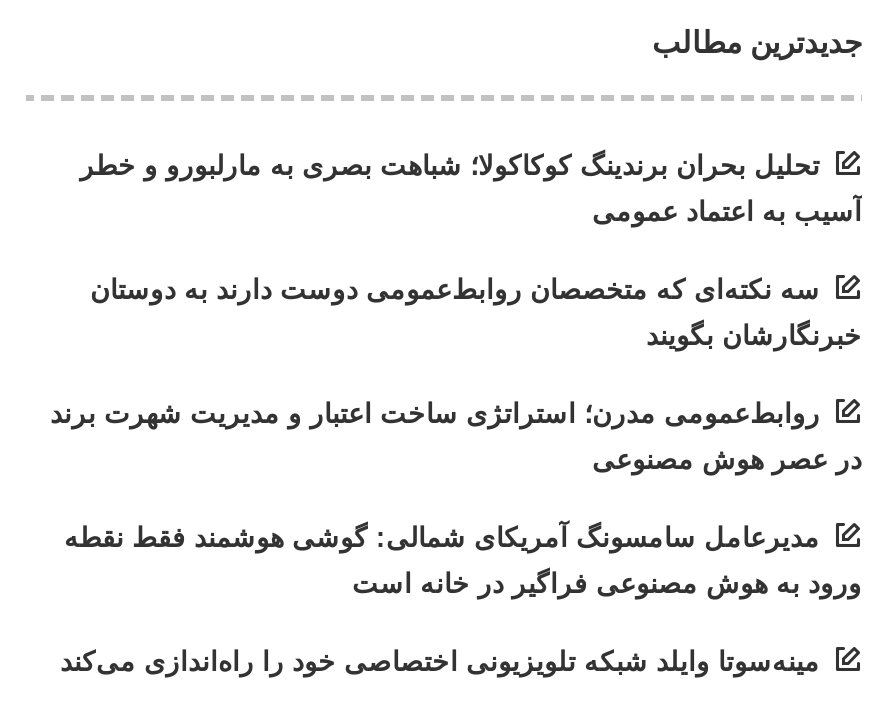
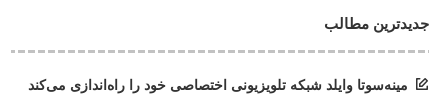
- تحلیل بحران برندینگ کوکاکولا؛ شباهت بصری به مارلبورو و خطر
- آسیب به اعتماد عمومی
- سه نکته‌ای که متخصصان روابط‌عمومی دوست دارند به دوستان
- خبرنگارشان بگویند
- روابط‌عمومی مدرن؛ استراتژی ساخت اعتبار و مدیریت شهرت برند
- در عصر هوش مصنوعی
- مدیرعامل سامسونگ آمریکای شمالی: گوشی هوشمند فقط نقطه
- ورود به هوش مصنوعی فراگیر در خانه است
